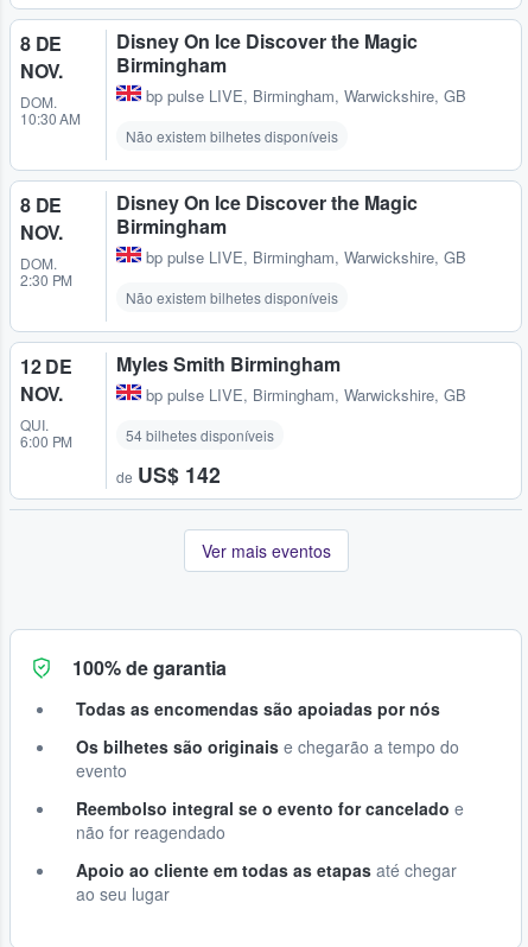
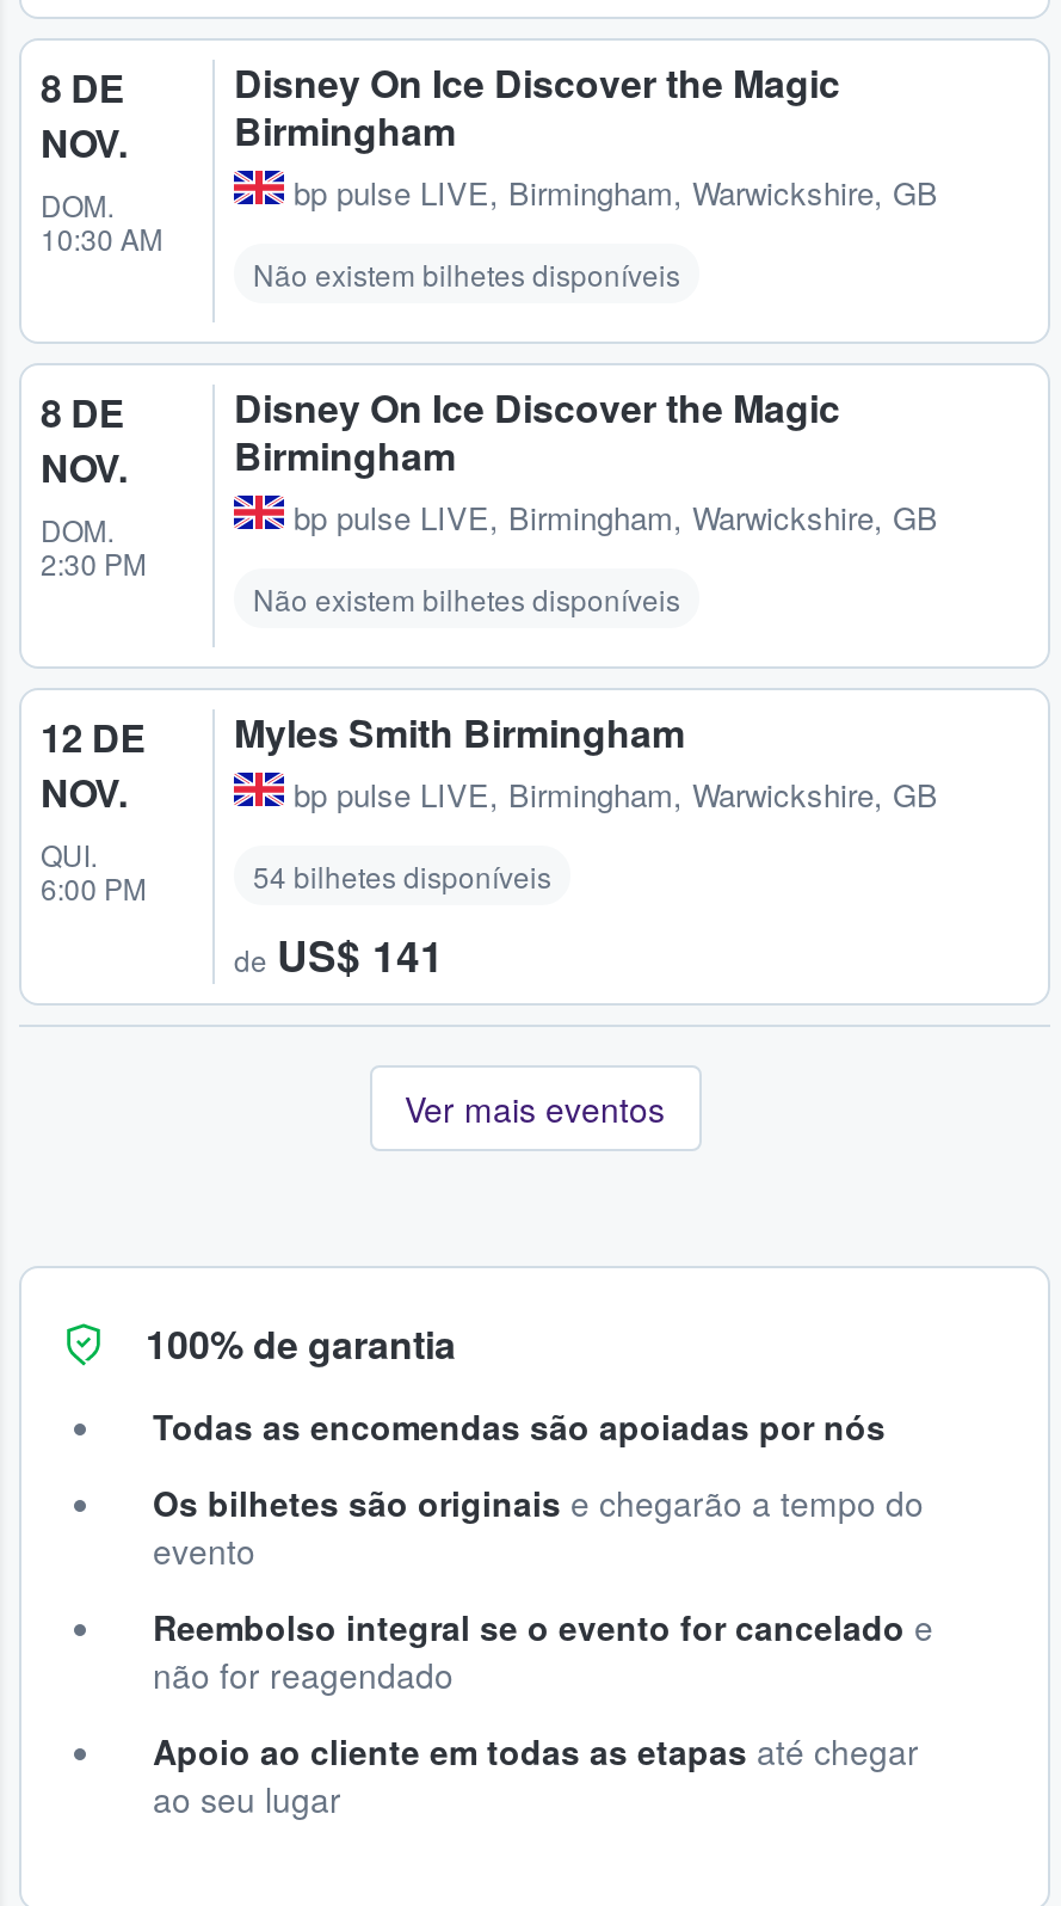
- de US$ 142
+ de US$ 141
